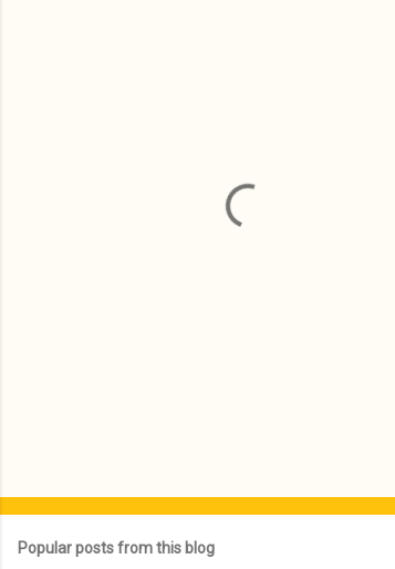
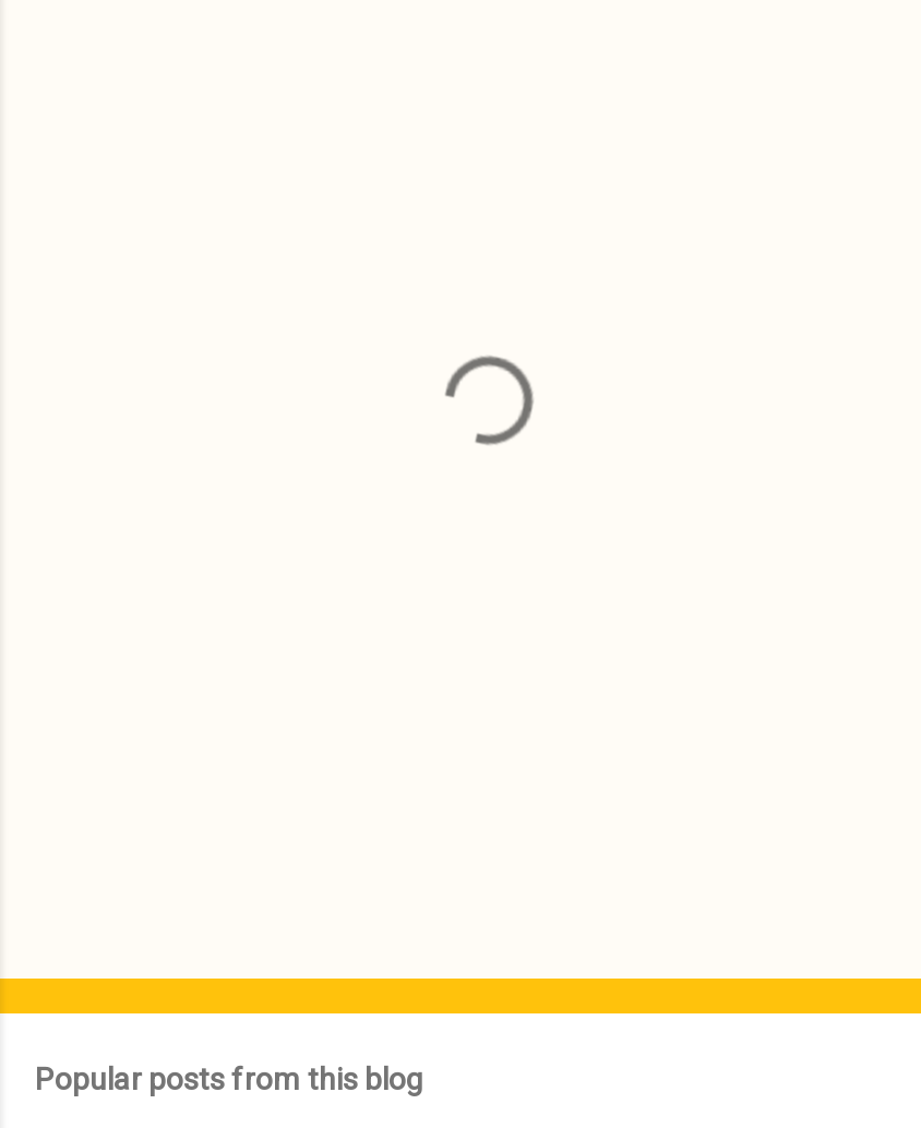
- [image]
+ [image]
